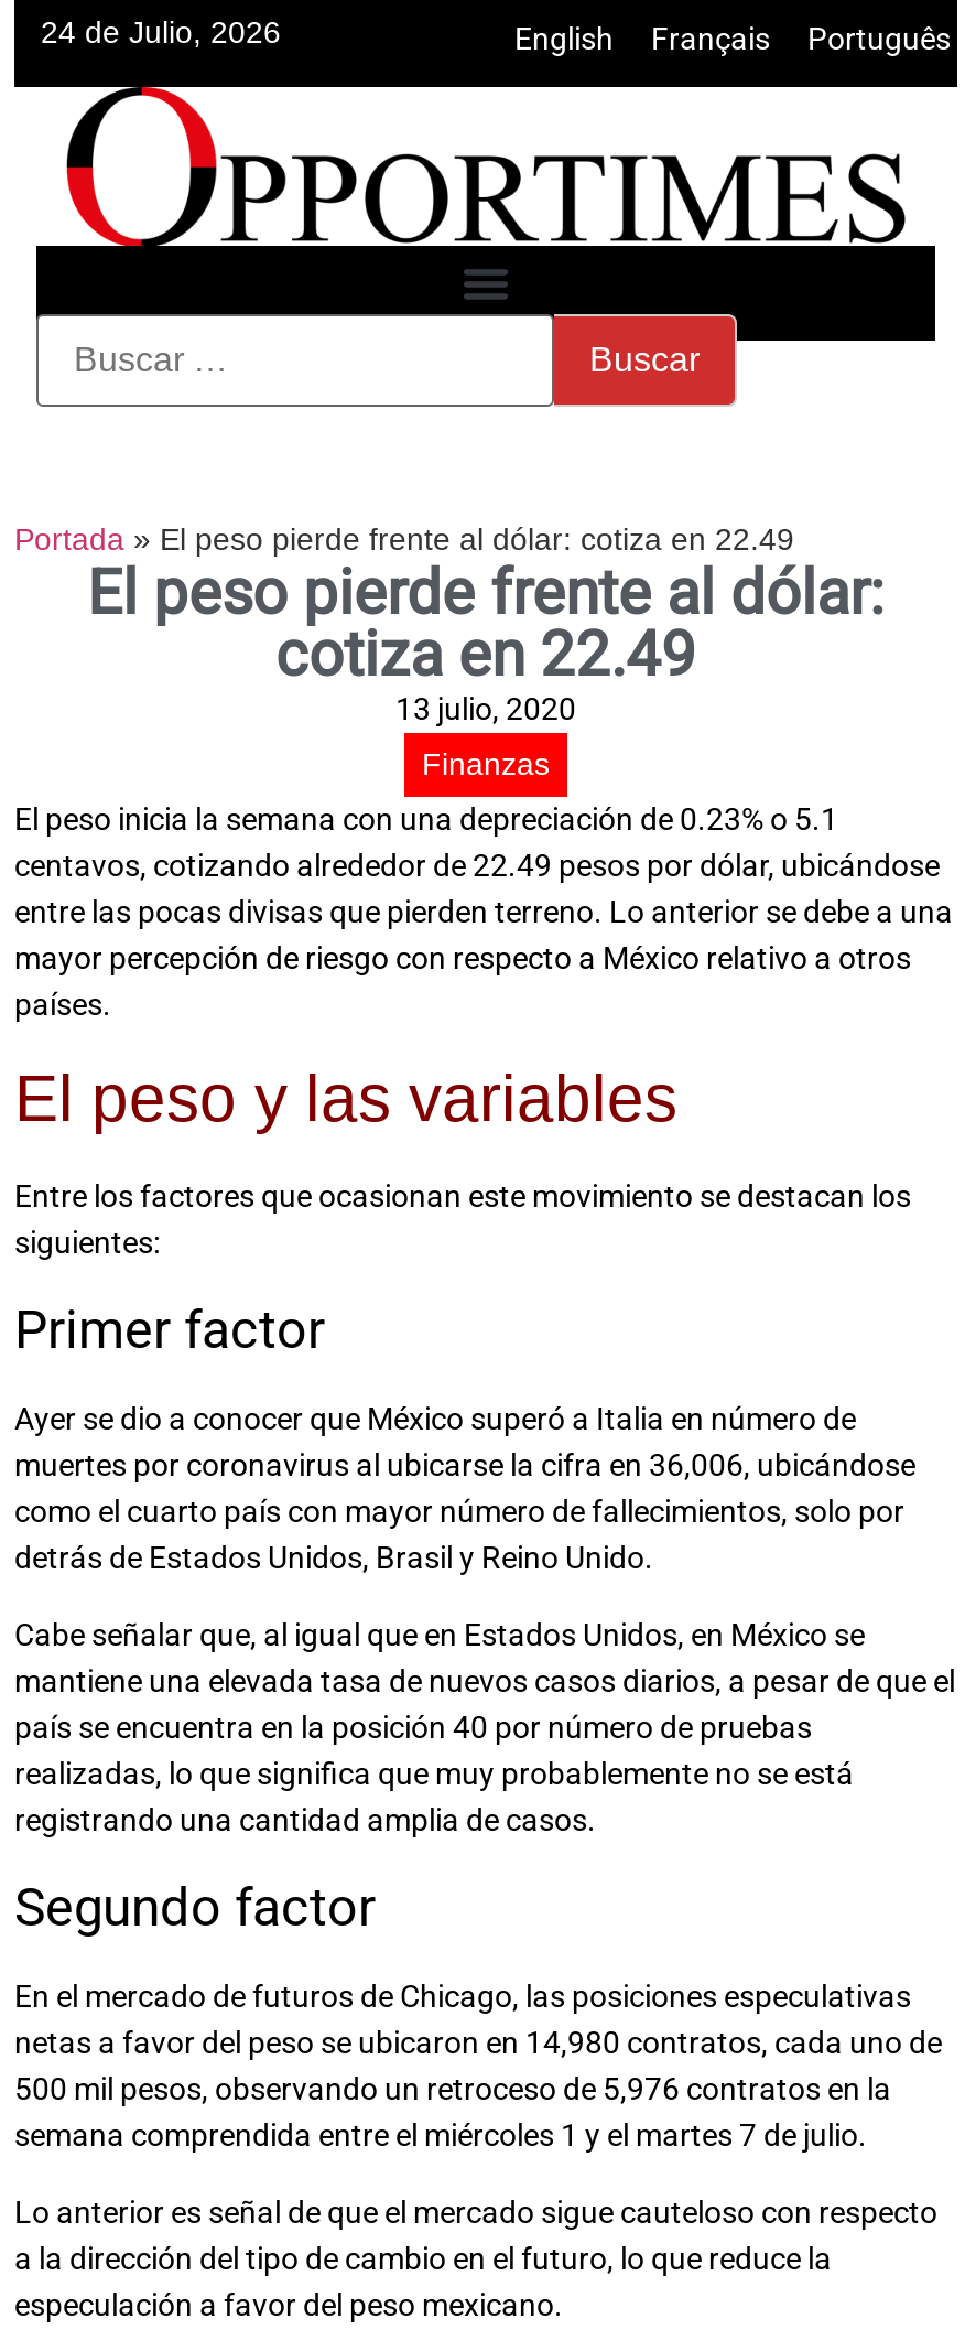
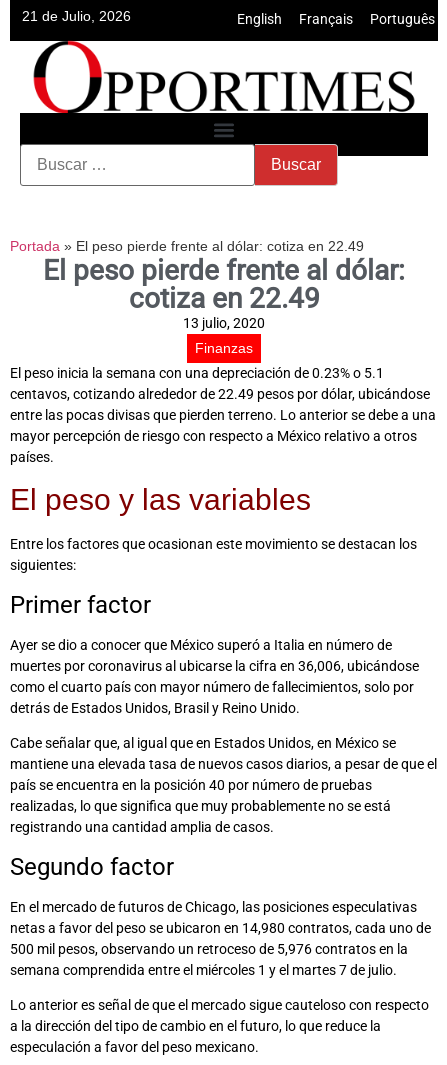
- 24 de Julio, 2026
+ 21 de Julio, 2026
